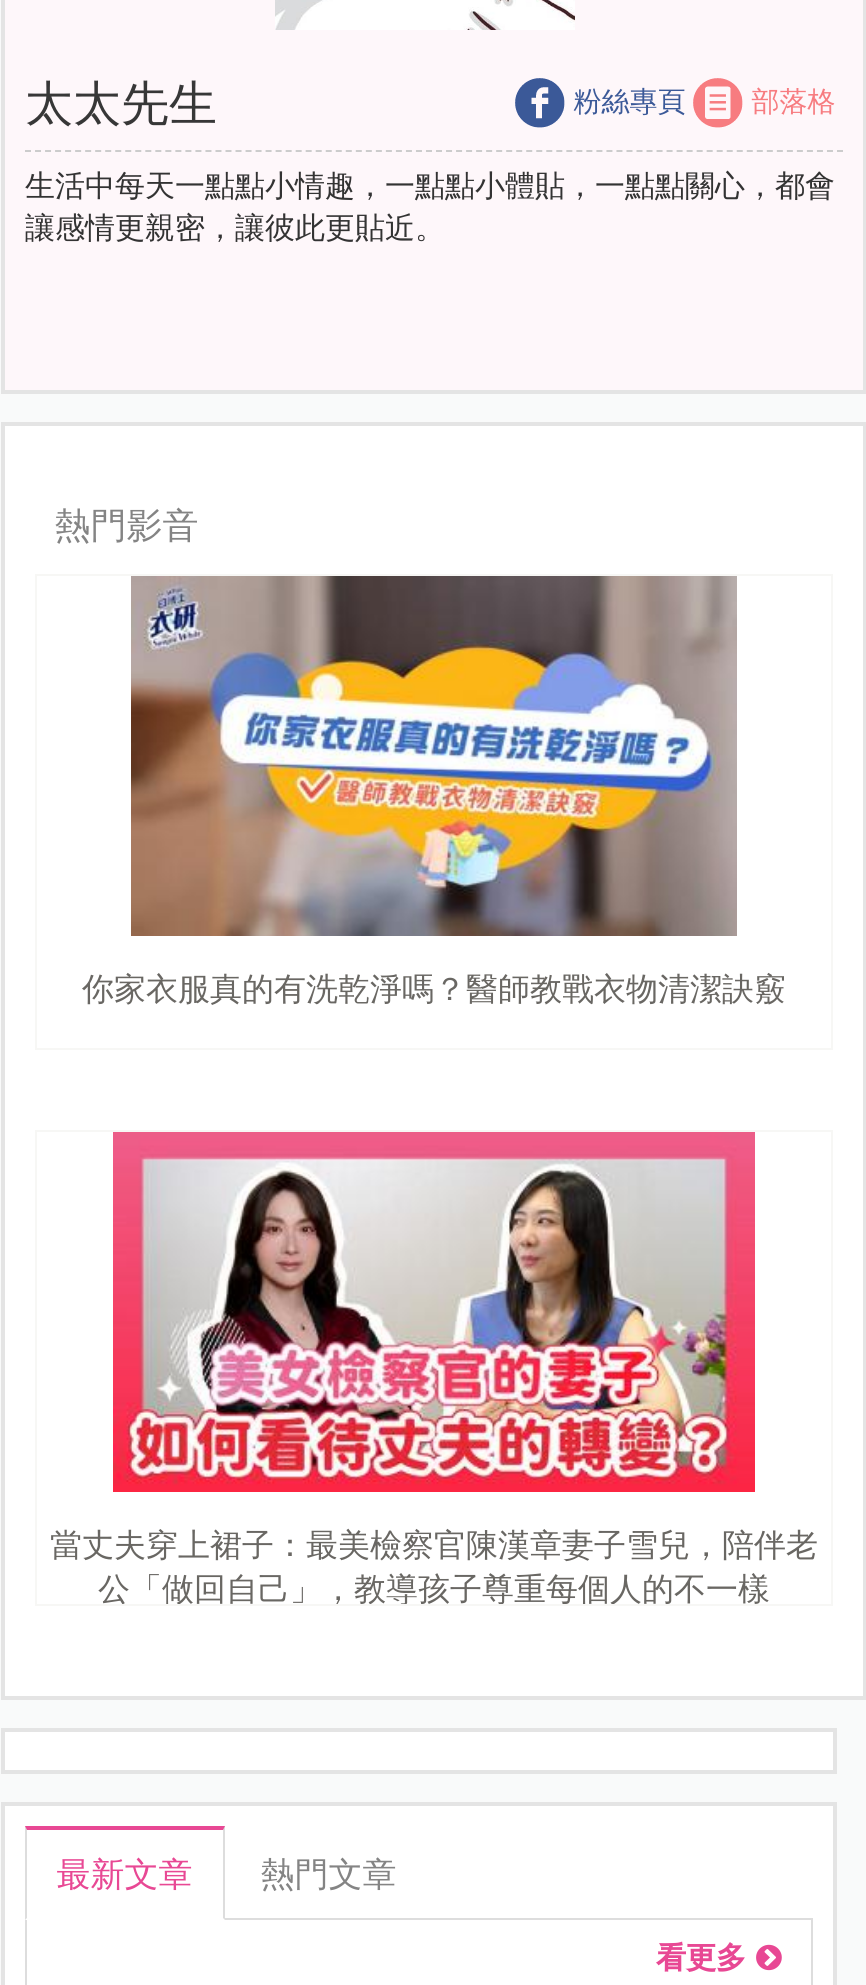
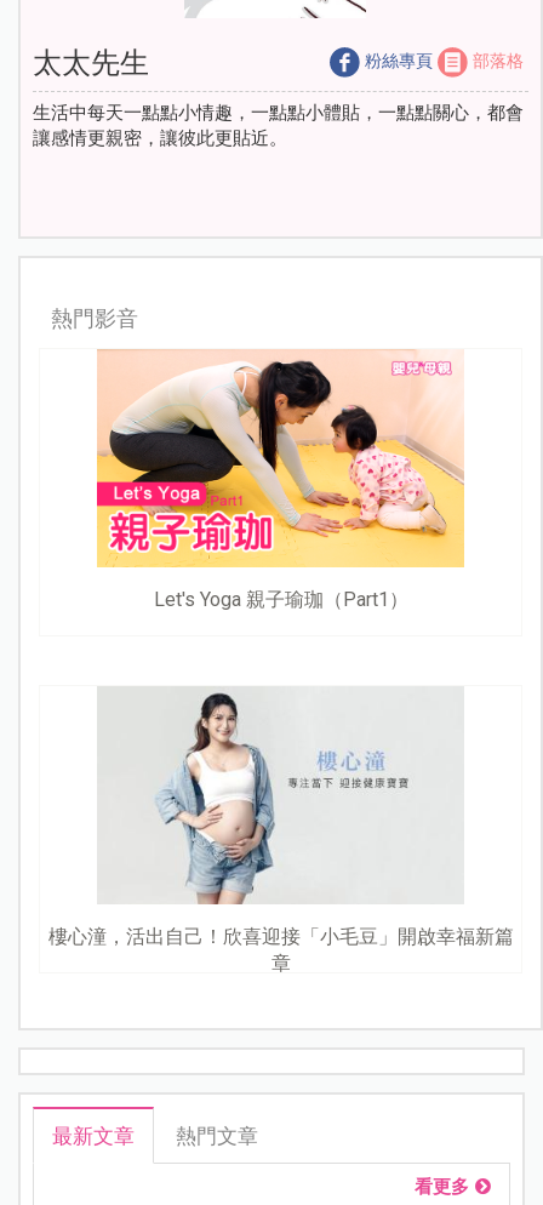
- [image]
- 你家衣服真的有洗乾淨嗎？醫師教戰衣物清潔訣竅
+ [image]
+ Let's Yoga 親子瑜珈（Part1）

- [image]
- 當丈夫穿上裙子：最美檢察官陳漢章妻子雪兒，陪伴老
- 公「做回自己」，教導孩子尊重每個人的不一樣
+ [image]
+ 樓心潼，活出自己！欣喜迎接「小毛豆」開啟幸福新篇
+ 章
